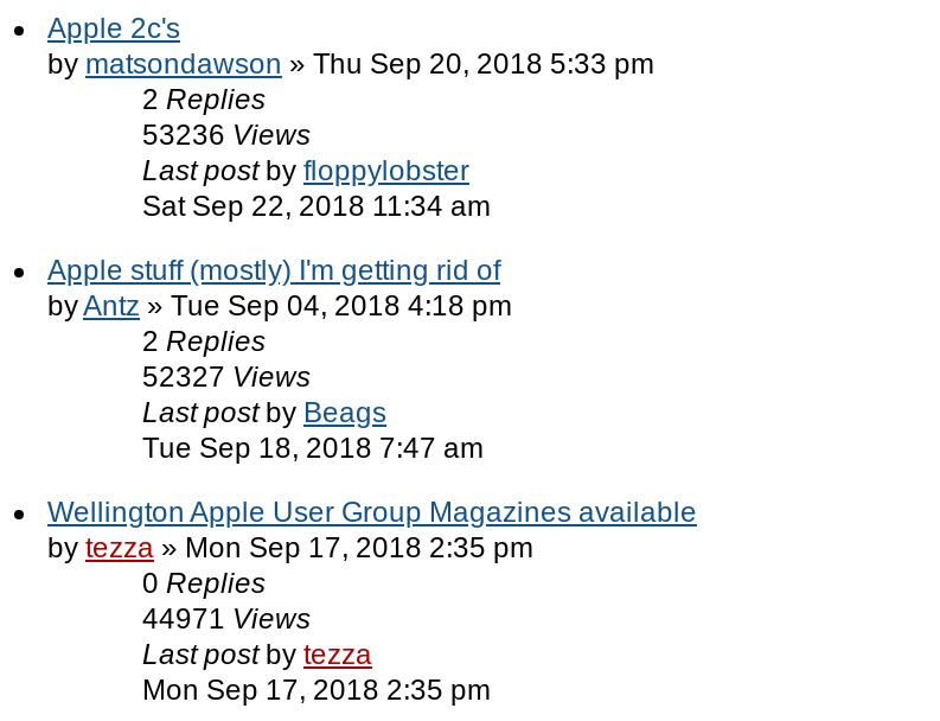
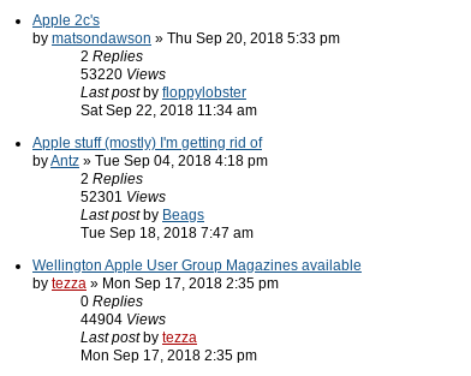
- 53236 Views
+ 53220 Views

- 52327 Views
+ 52301 Views

- 44971 Views
+ 44904 Views
